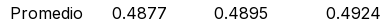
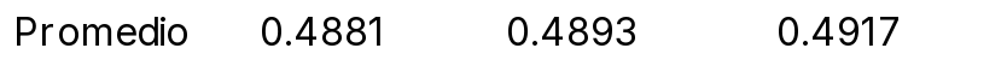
- Promedio 0.4877
+ Promedio 0.4881

- 0.4895
+ 0.4893

- 0.4924
+ 0.4917
